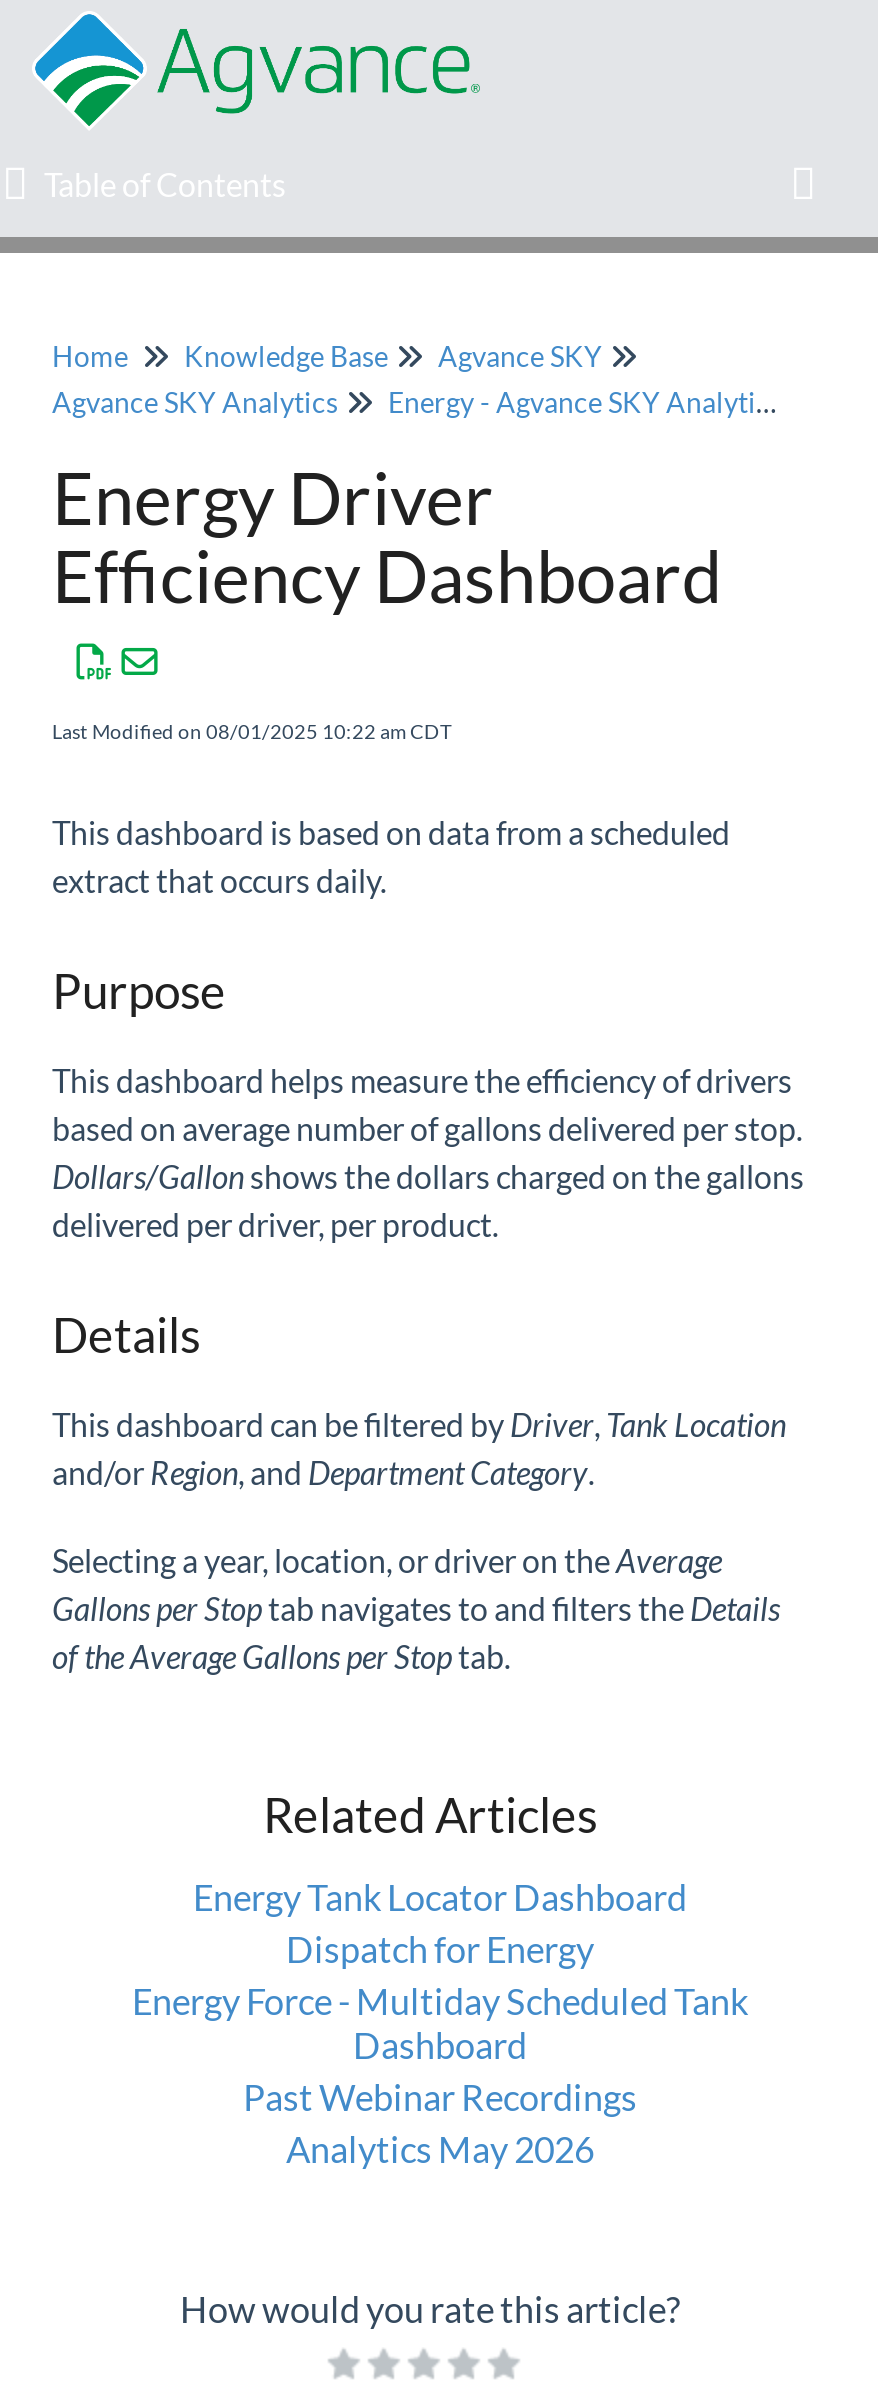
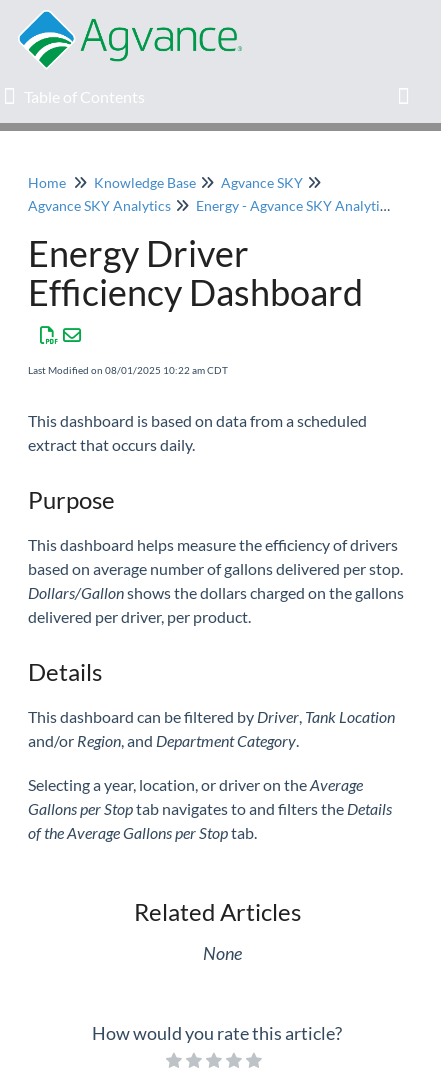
- Energy Tank Locator Dashboard
- Dispatch for Energy
- Energy Force - Multiday Scheduled Tank
- Dashboard
- Past Webinar Recordings
- Analytics May 2026
+ None
